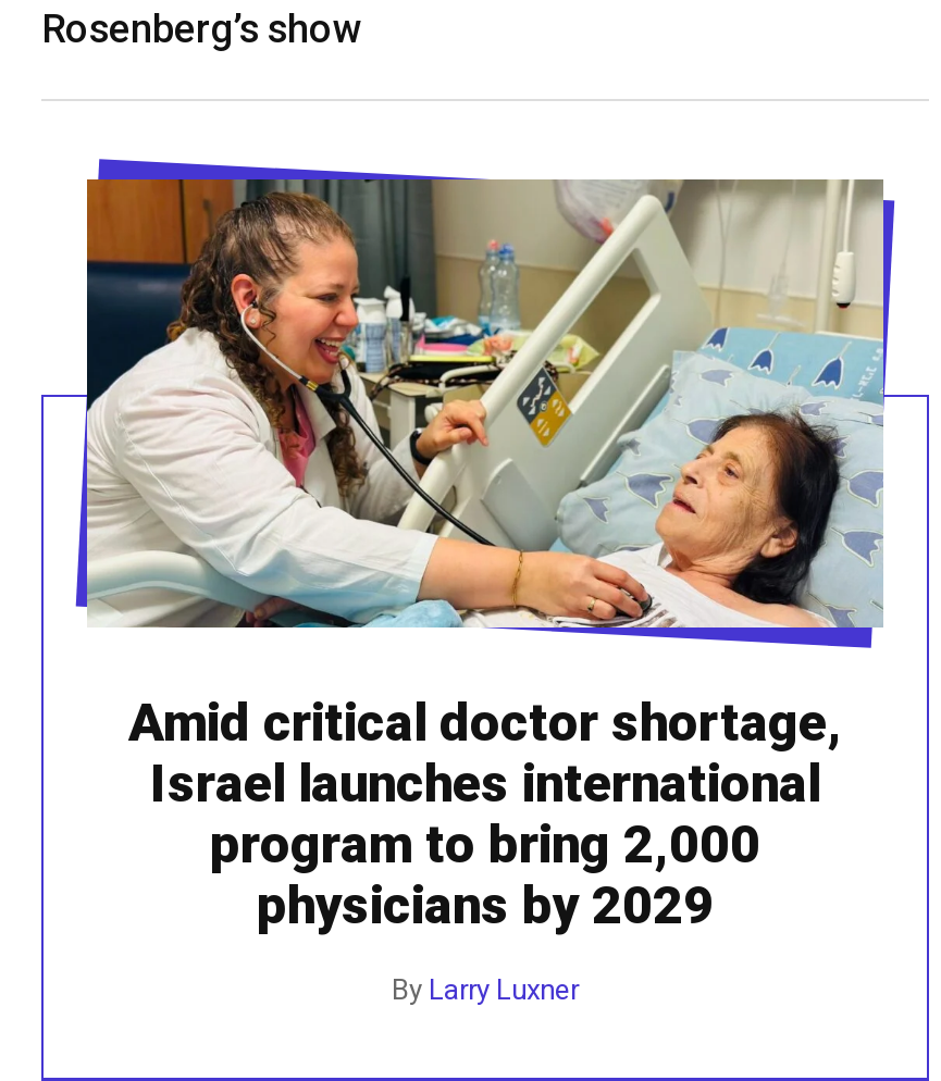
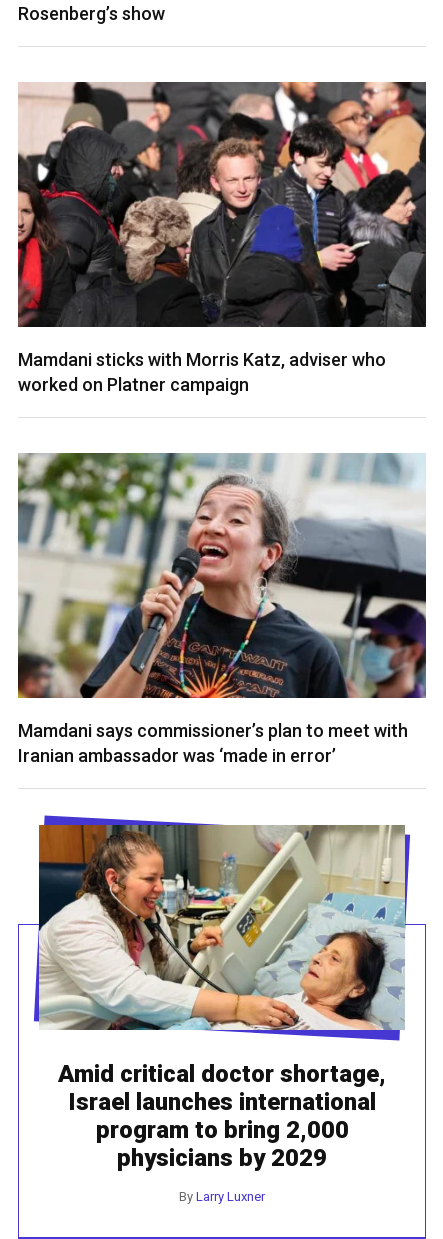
+ [image]
+ Mamdani sticks with Morris Katz, adviser who
+ worked on Platner campaign

+ [image]
+ Mamdani says commissioner’s plan to meet with
+ Iranian ambassador was ‘made in error’
